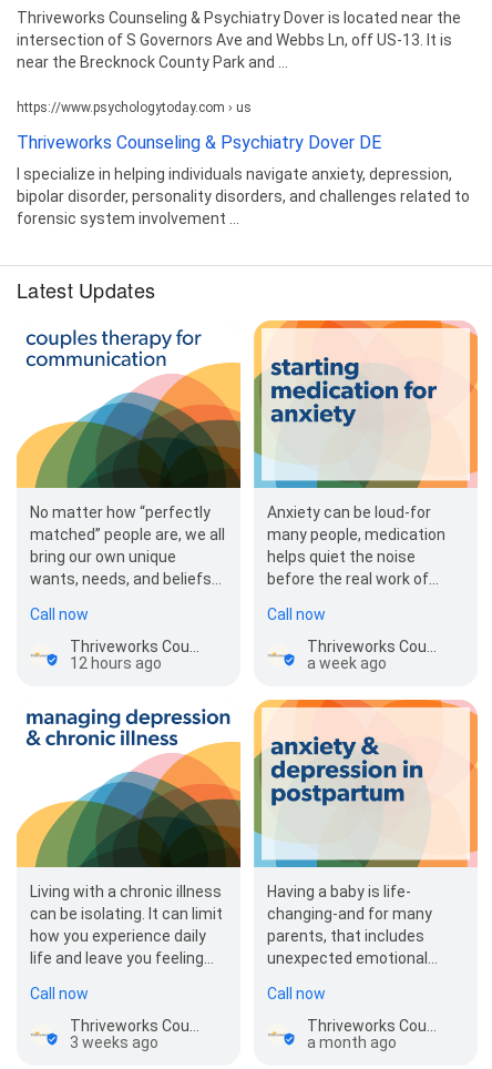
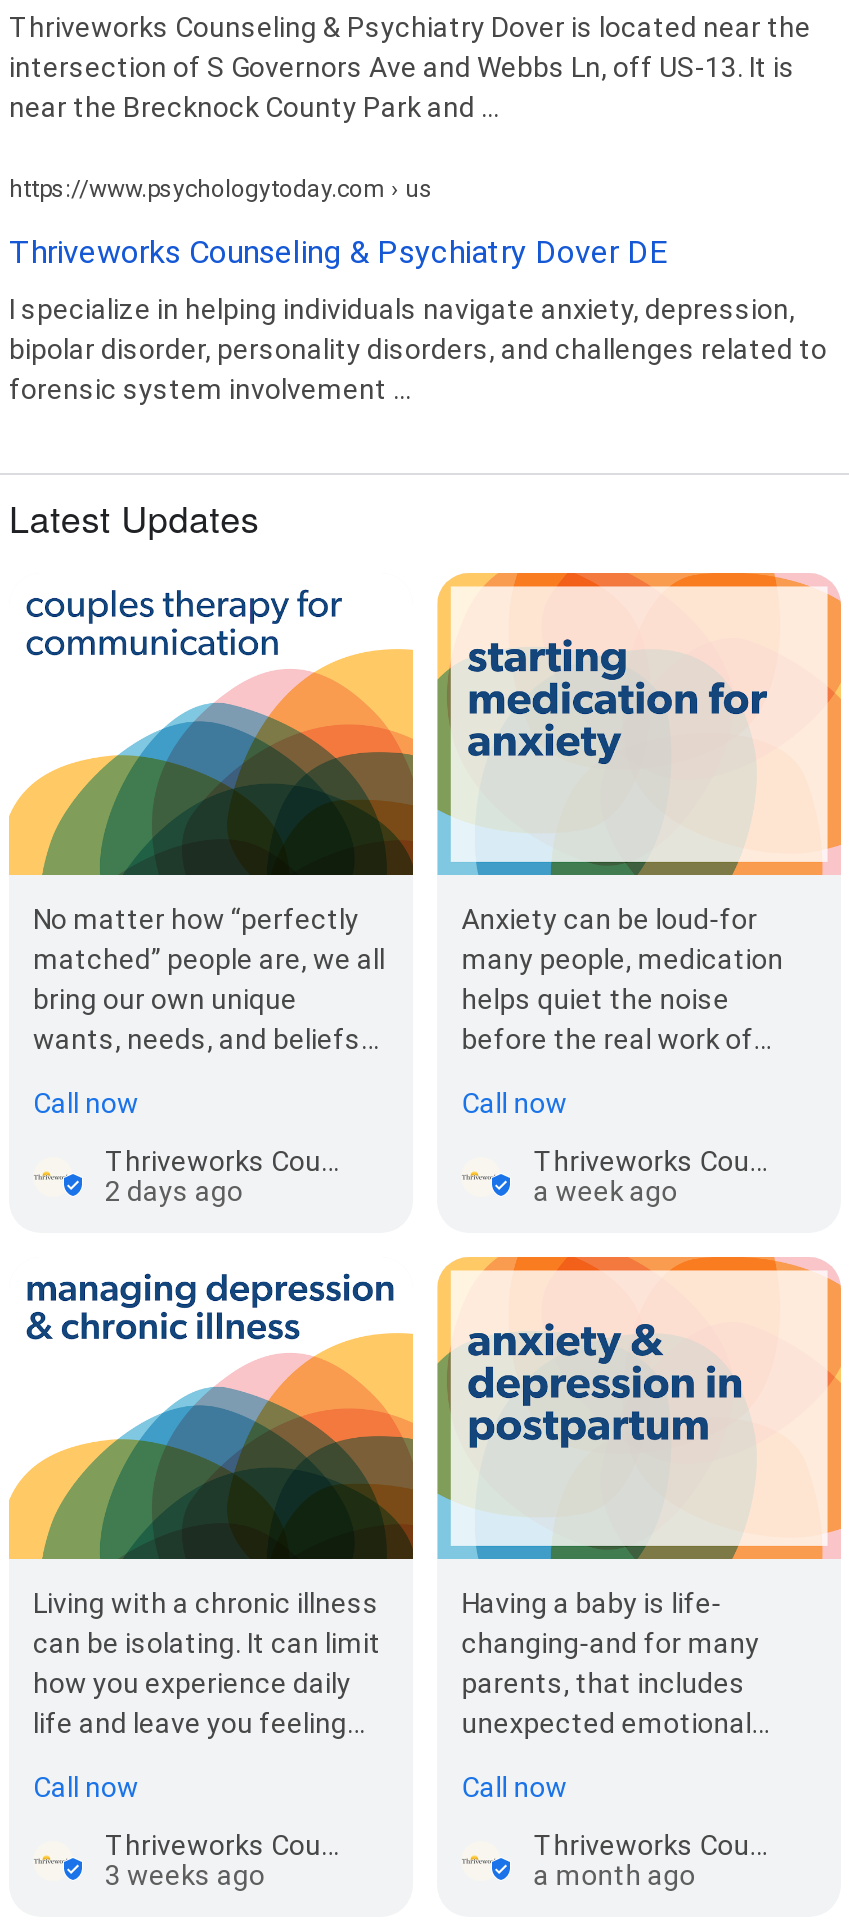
- 12 hours ago
+ 2 days ago
